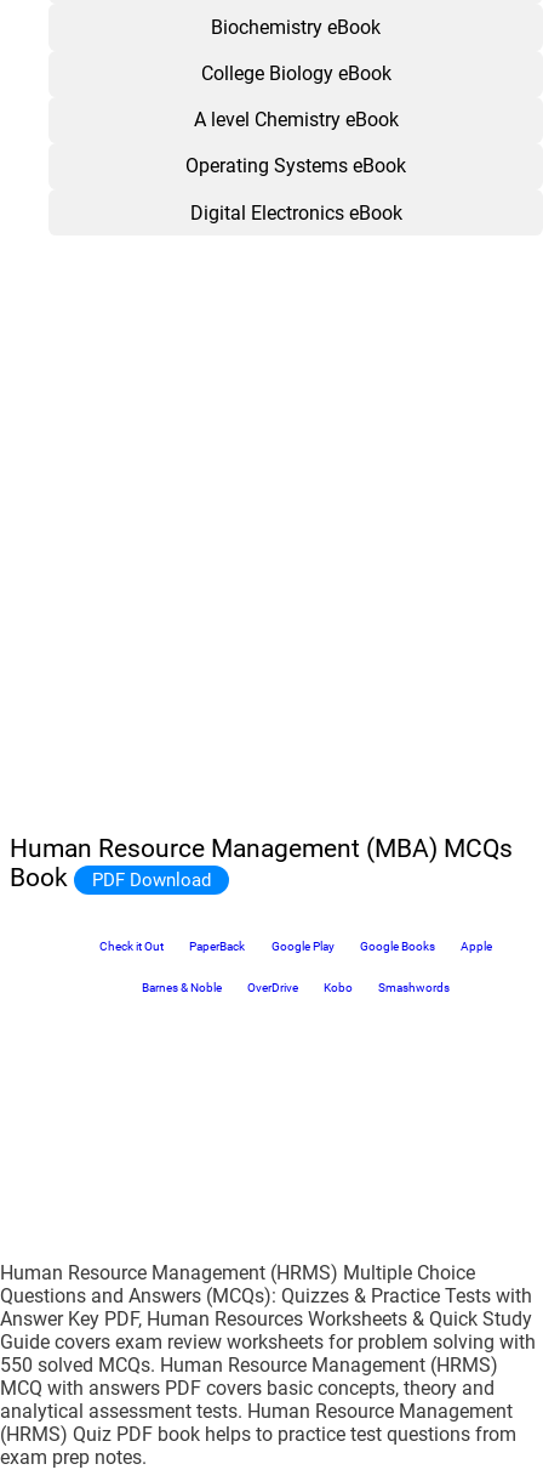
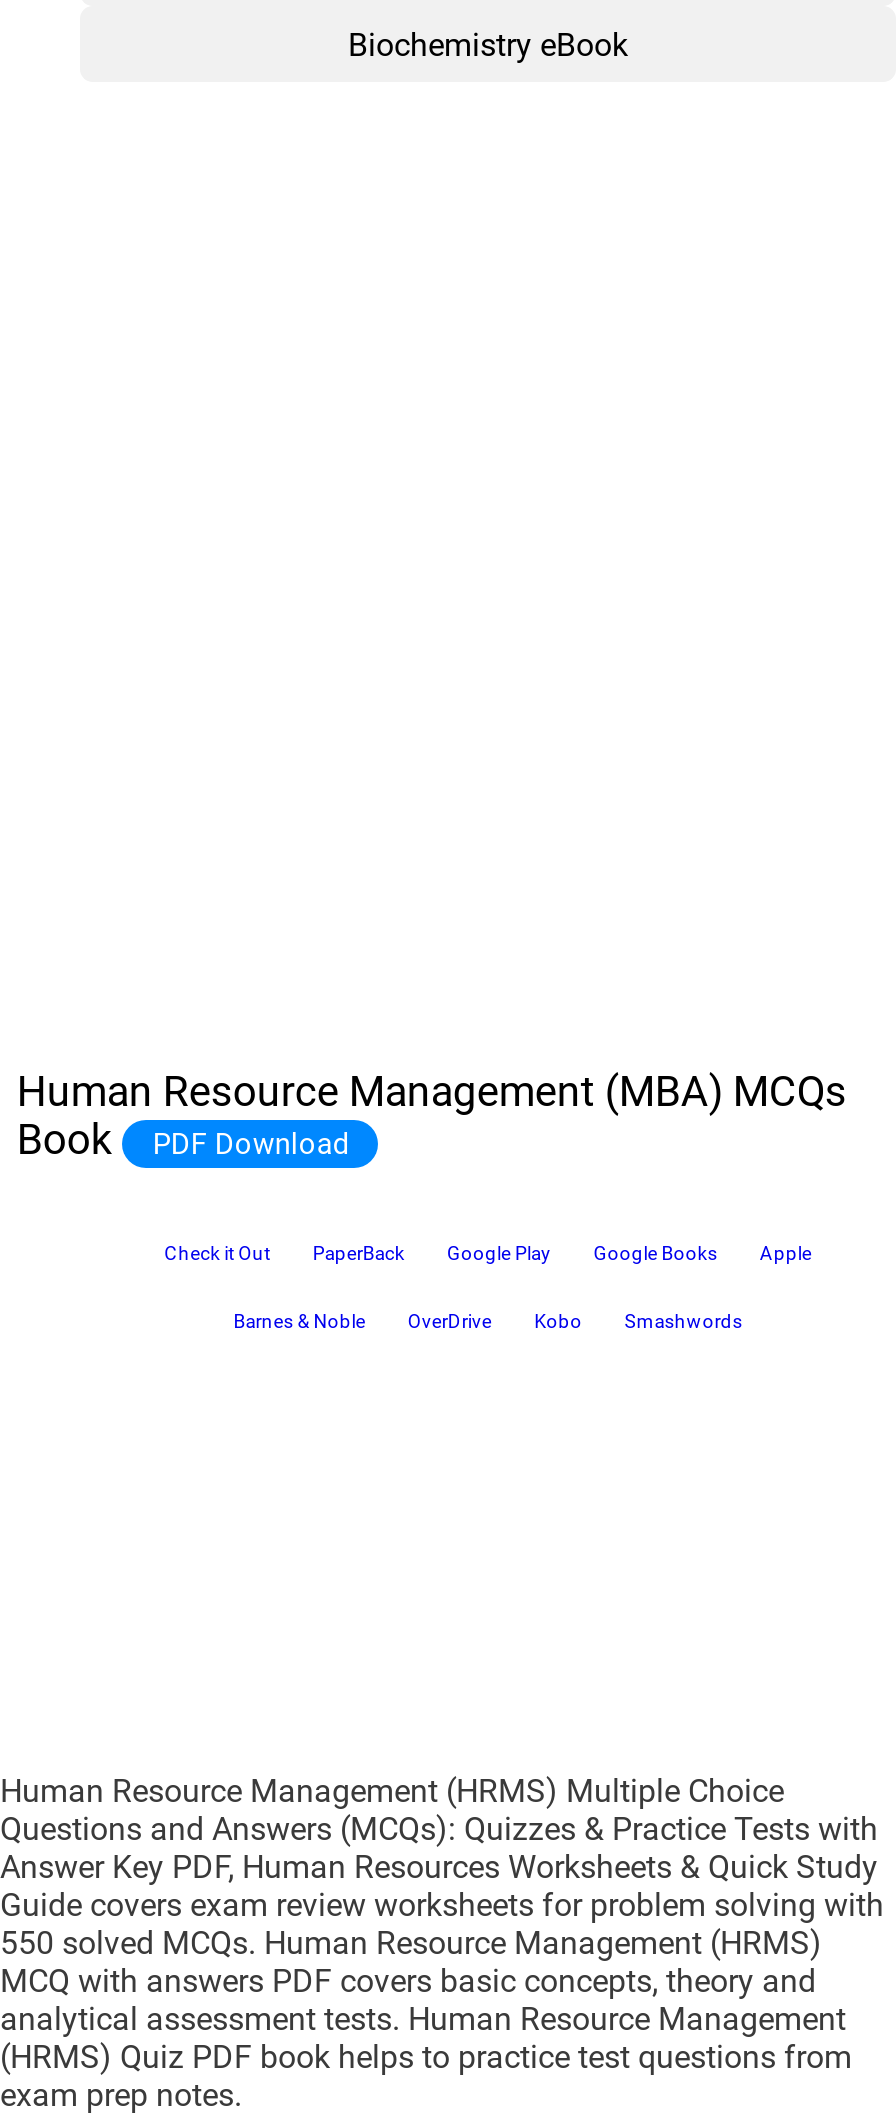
- College Biology eBook
- A level Chemistry eBook
- Operating Systems eBook
- Digital Electronics eBook
